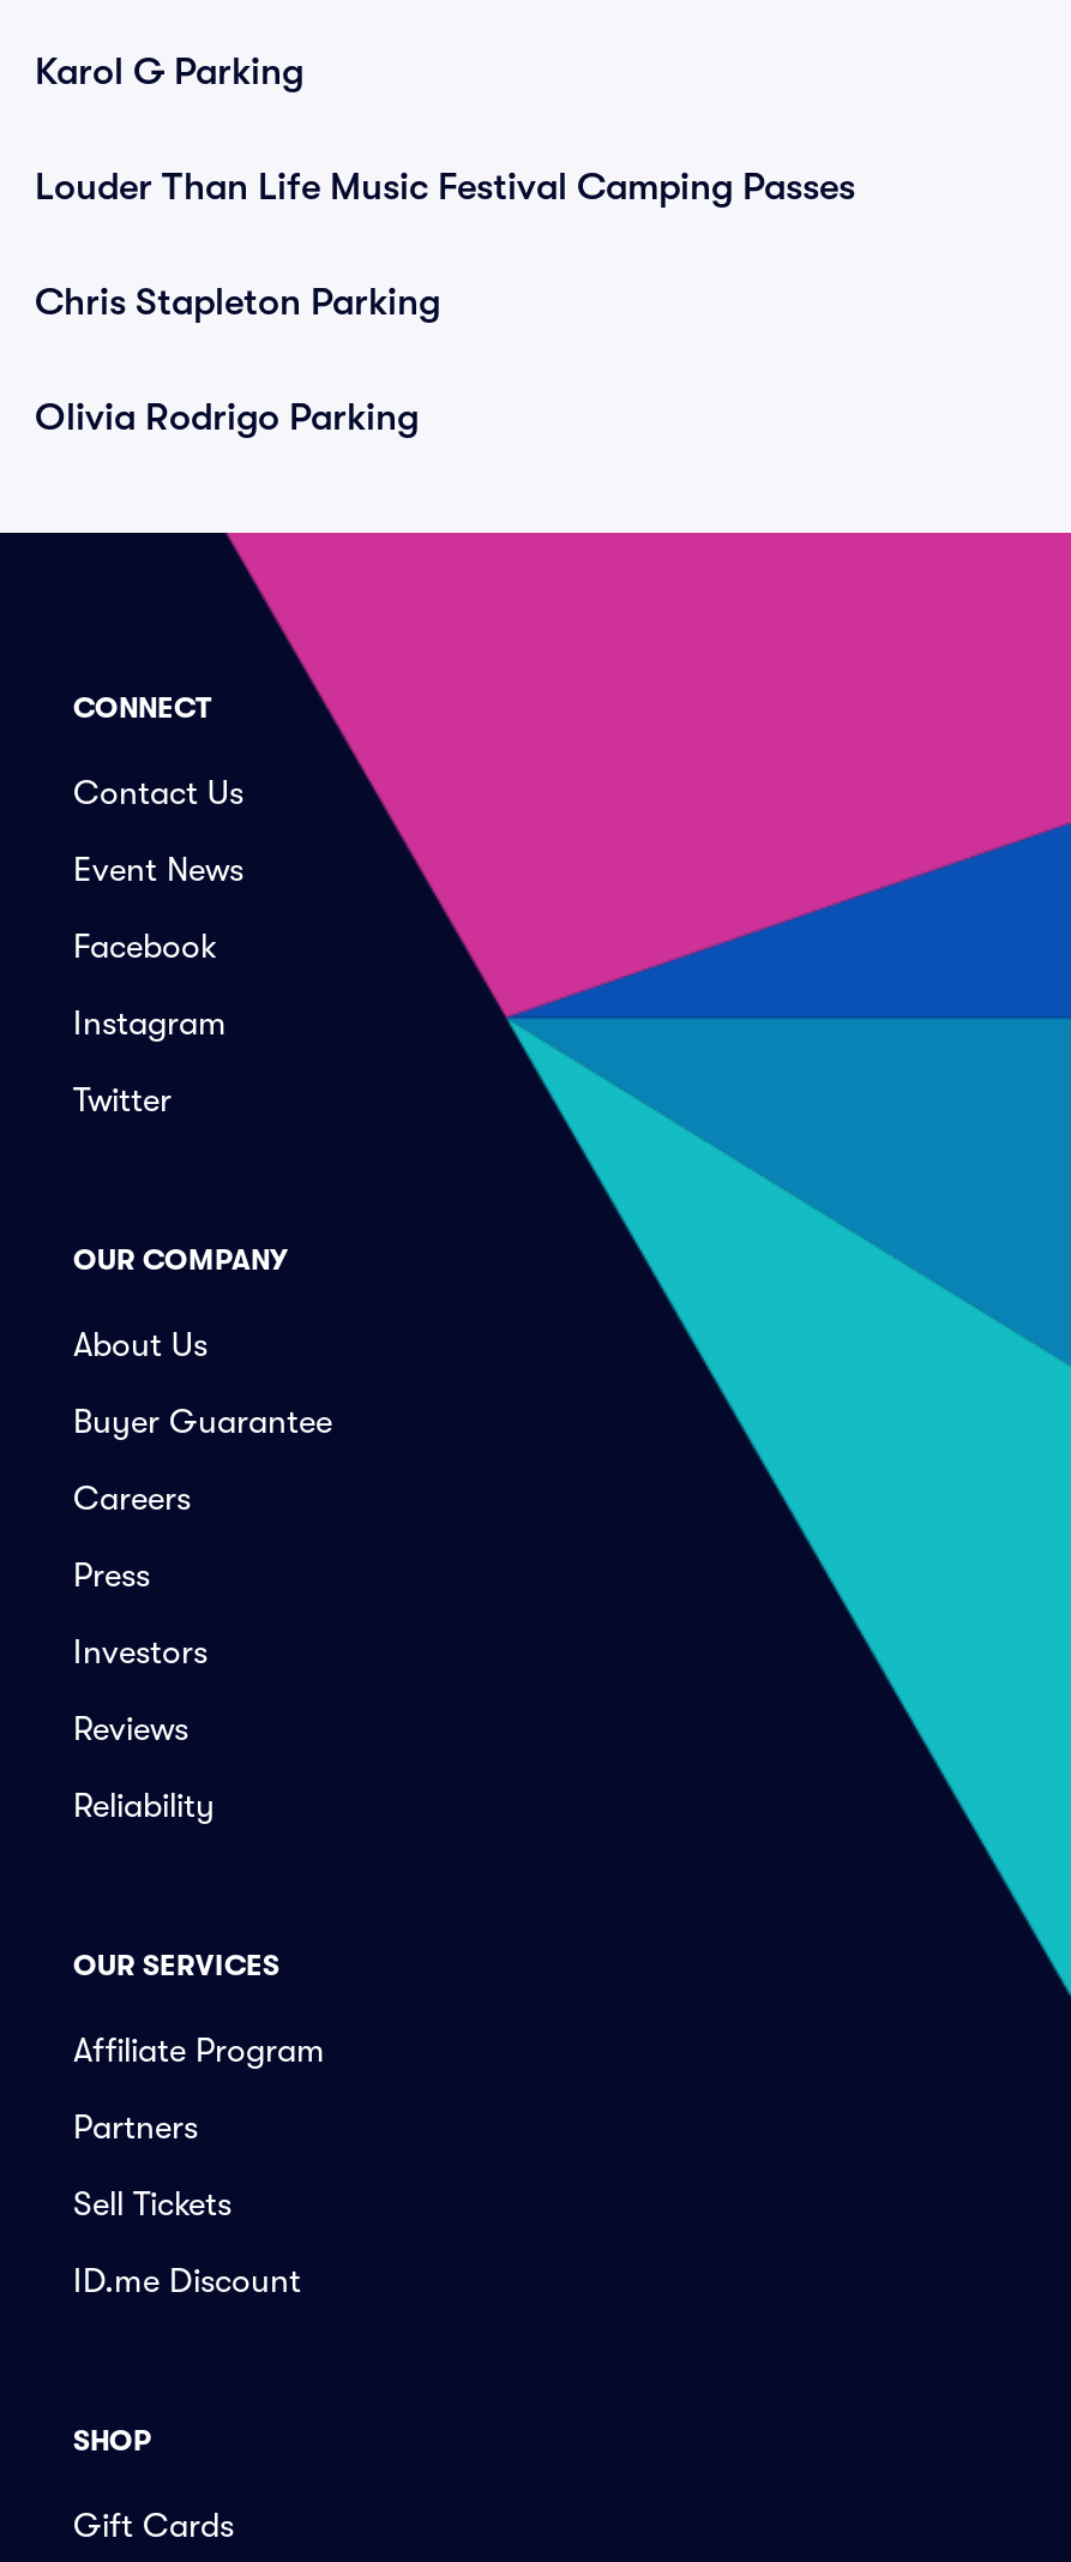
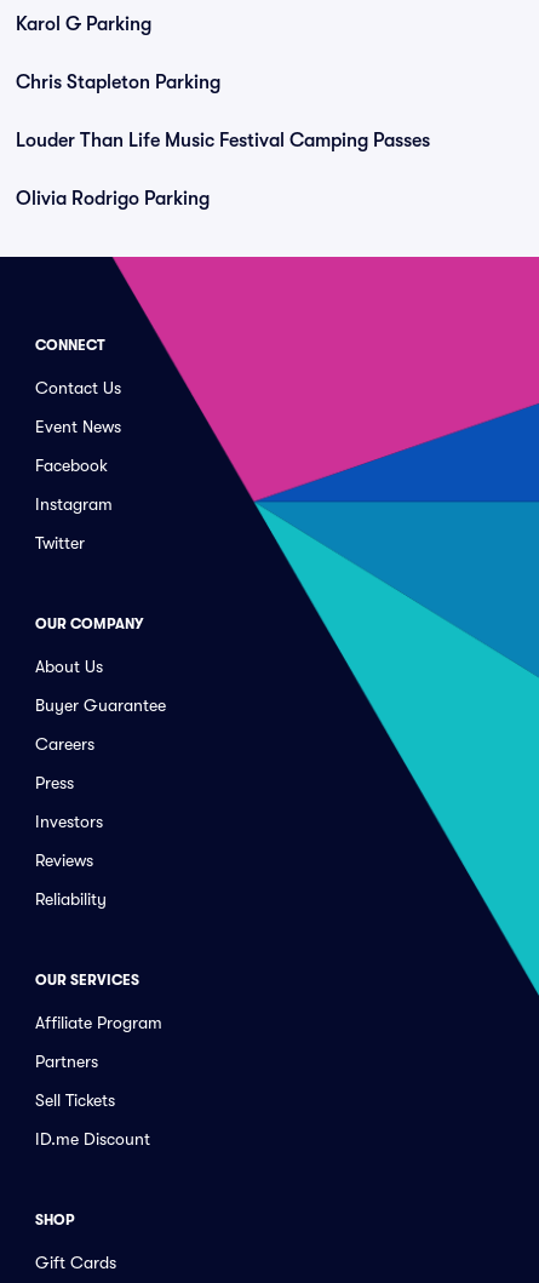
moved down: Louder Than Life Music Festival Camping Passes

moved up: Chris Stapleton Parking
